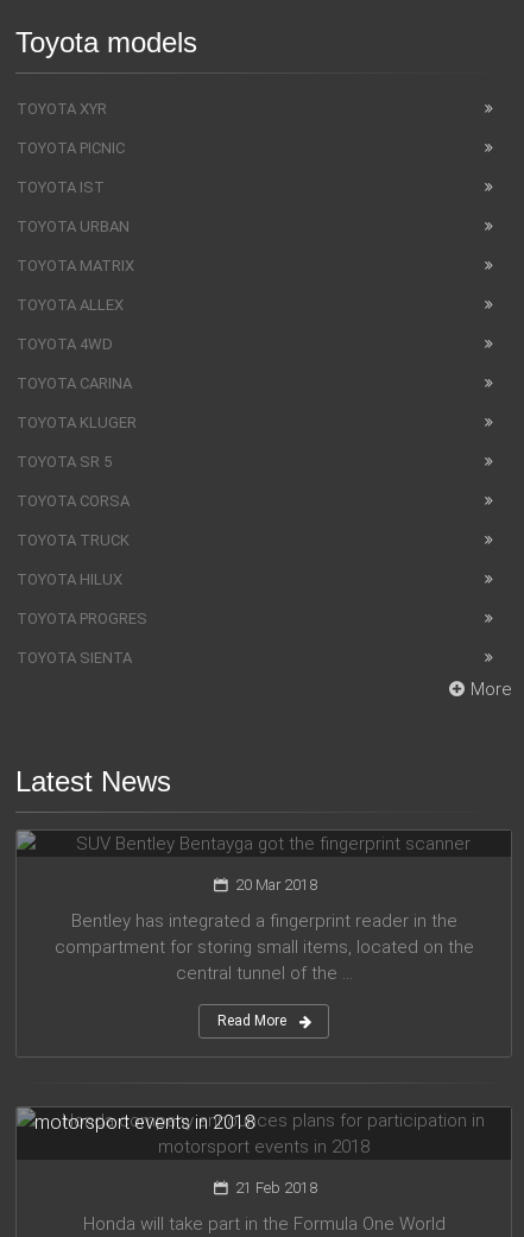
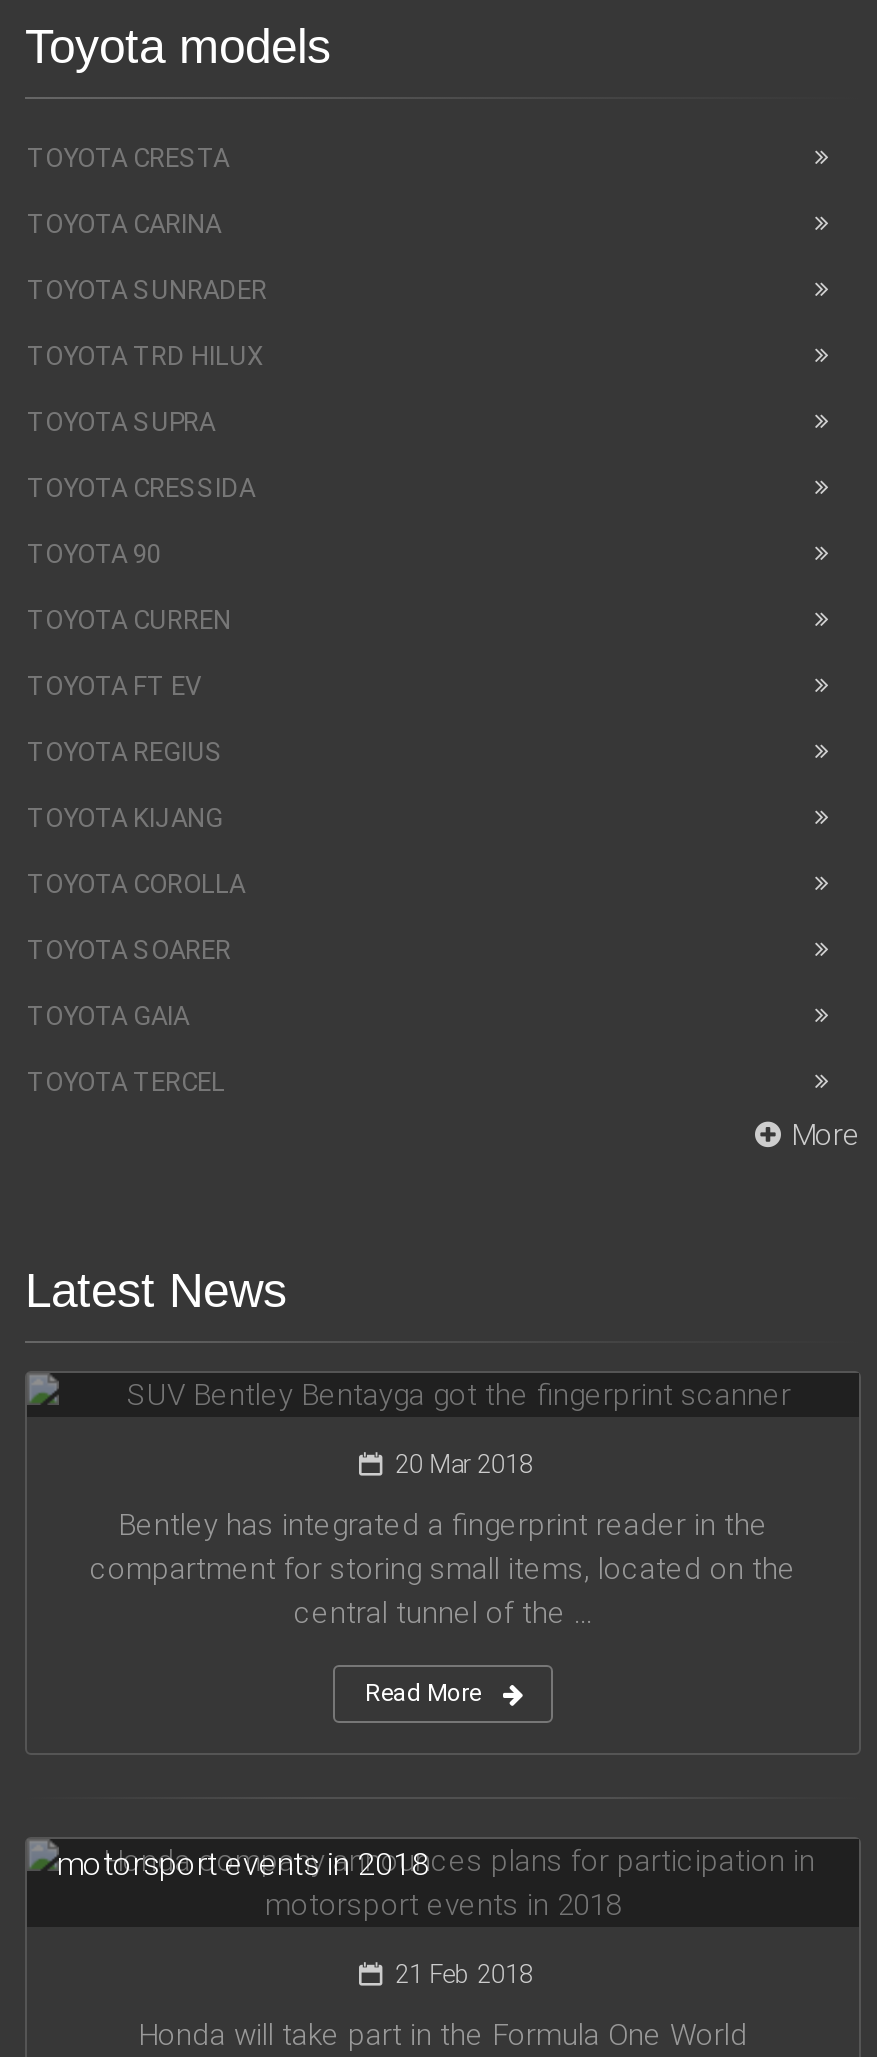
- TOYOTA XYR
- TOYOTA PICNIC
- TOYOTA IST
- TOYOTA URBAN
- TOYOTA MATRIX
- TOYOTA ALLEX
- TOYOTA 4WD
+ TOYOTA CRESTA

moved up: TOYOTA CARINA

- TOYOTA KLUGER
- TOYOTA SR 5
- TOYOTA CORSA
- TOYOTA TRUCK
- TOYOTA HILUX
- TOYOTA PROGRES
- TOYOTA SIENTA
+ TOYOTA SUNRADER
+ TOYOTA TRD HILUX
+ TOYOTA SUPRA
+ TOYOTA CRESSIDA
+ TOYOTA 90
+ TOYOTA CURREN
+ TOYOTA FT EV
+ TOYOTA REGIUS
+ TOYOTA KIJANG
+ TOYOTA COROLLA
+ TOYOTA SOARER
+ TOYOTA GAIA
+ TOYOTA TERCEL
